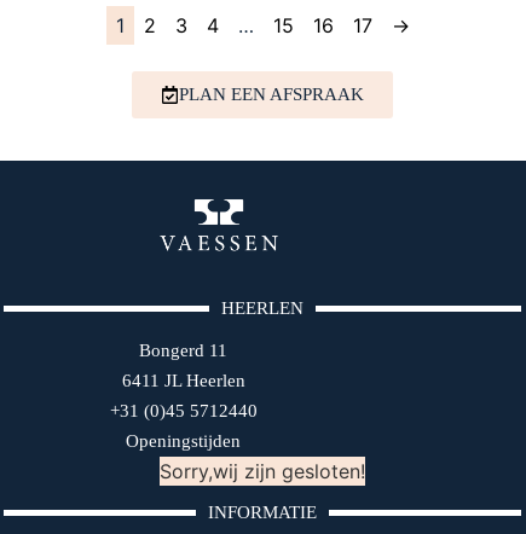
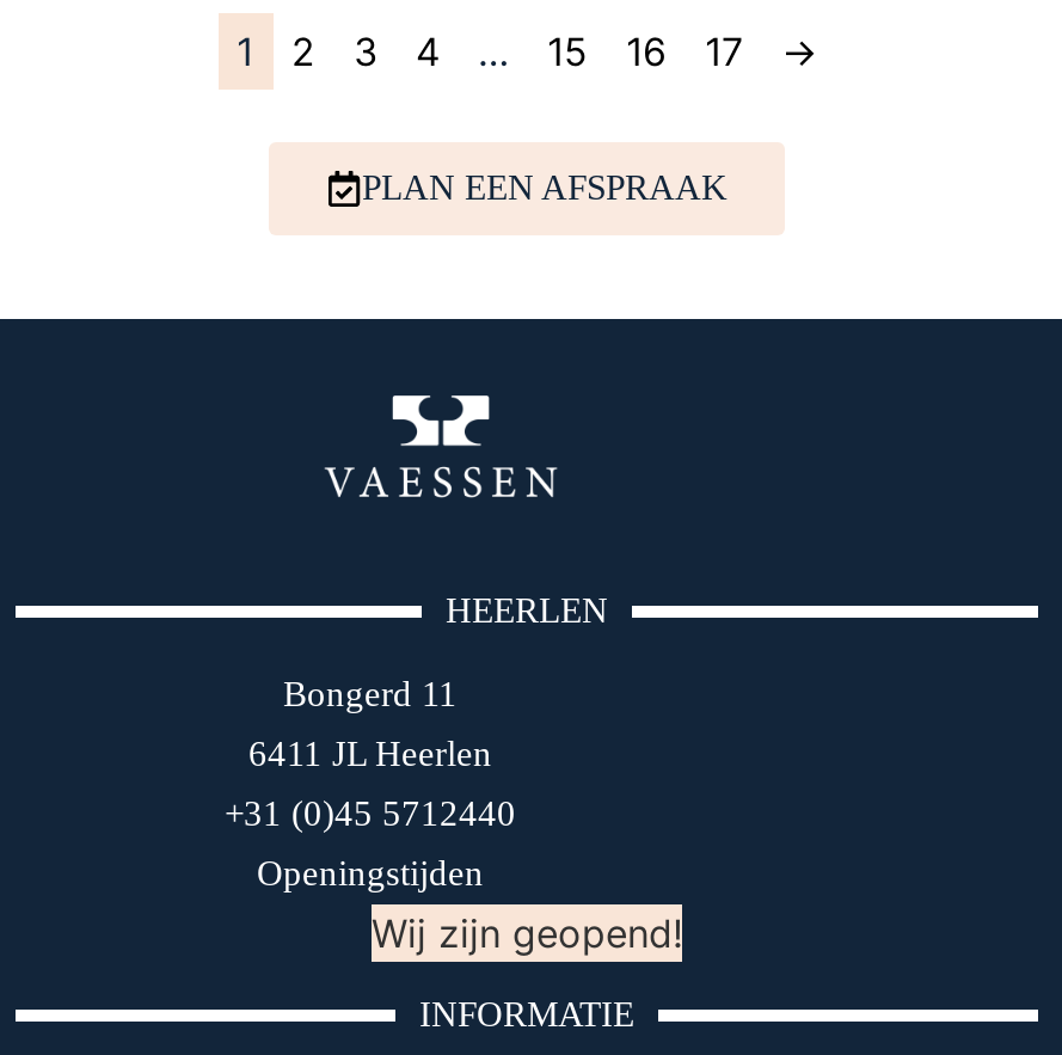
- Sorry,wij zijn gesloten!
+ Wij zijn geopend!
